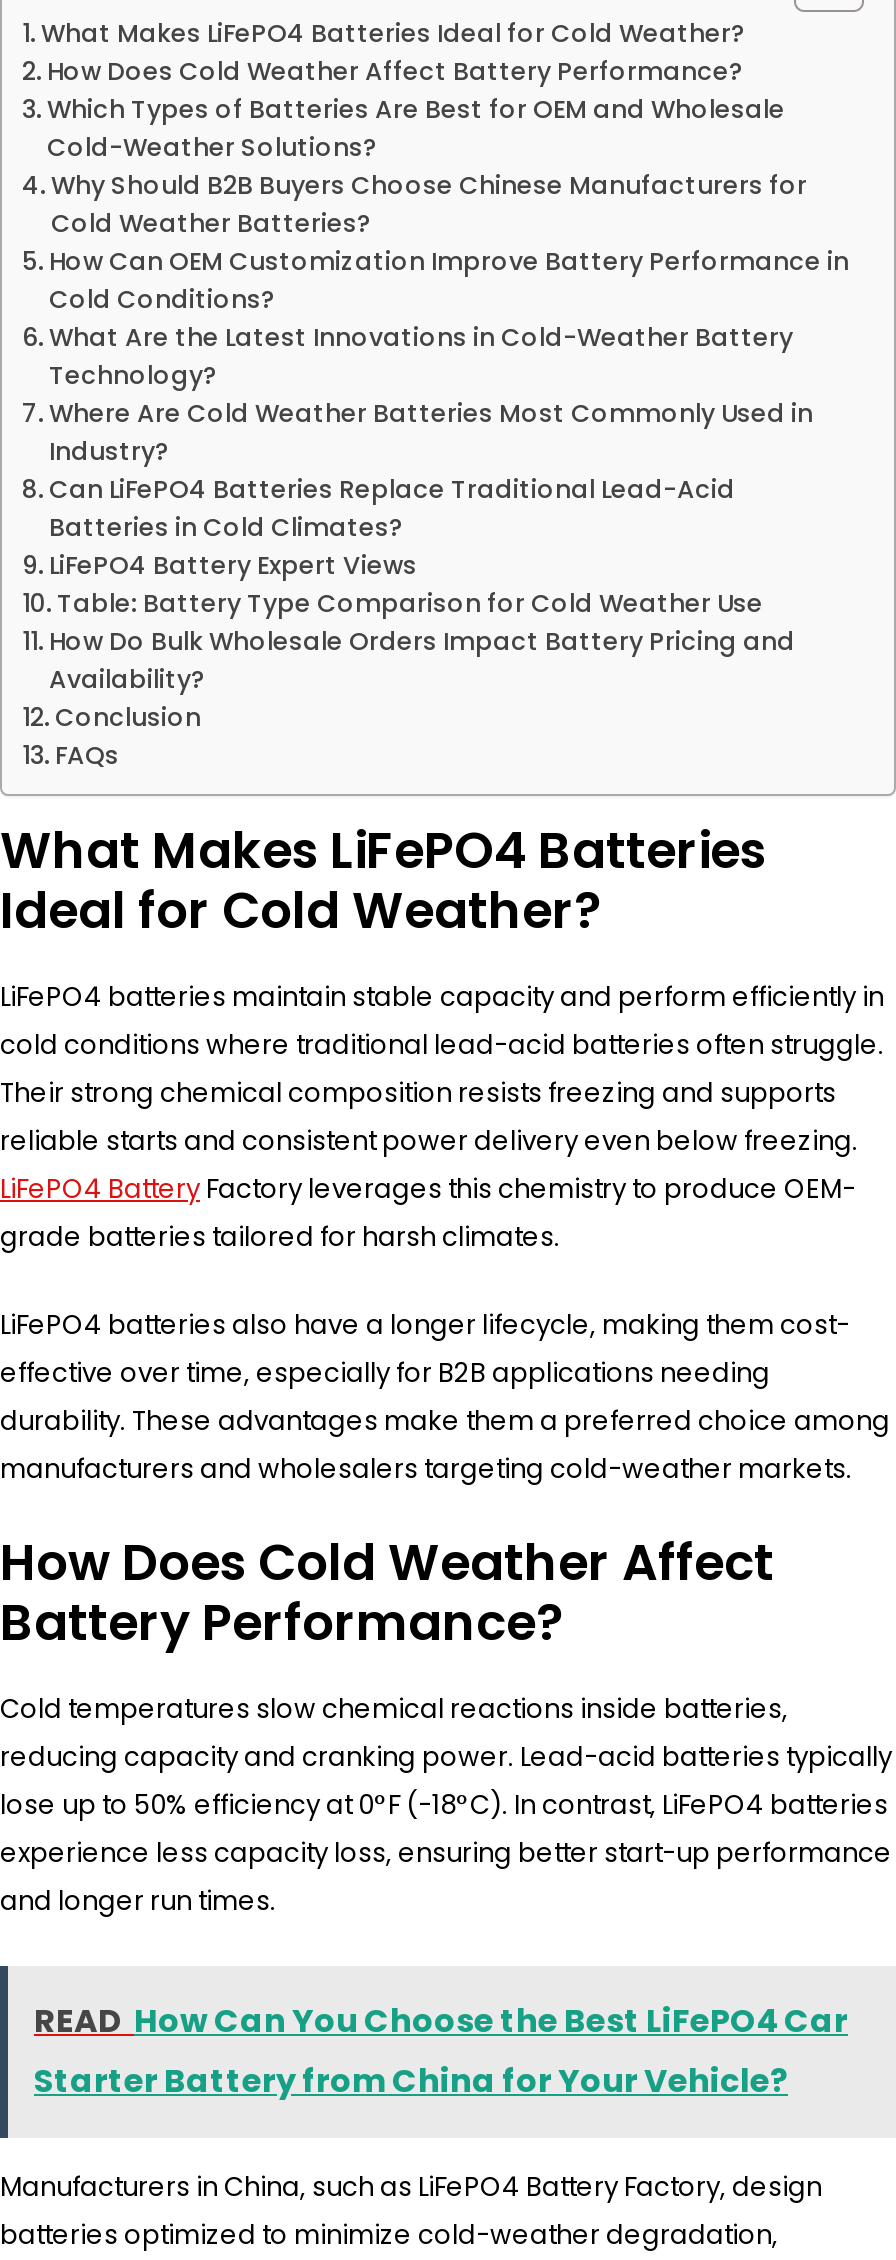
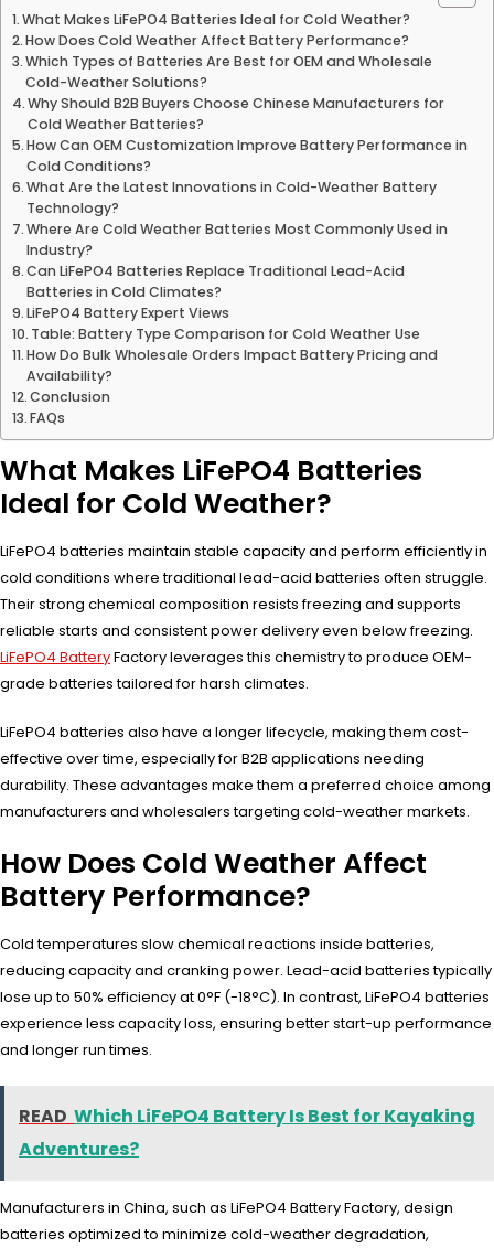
- READ How Can You Choose the Best LiFePO4 Car
- Starter Battery from China for Your Vehicle?
+ READ Which LiFePO4 Battery Is Best for Kayaking
+ Adventures?
